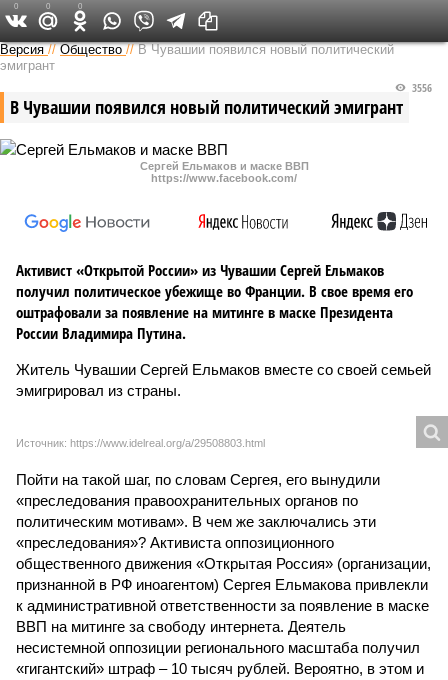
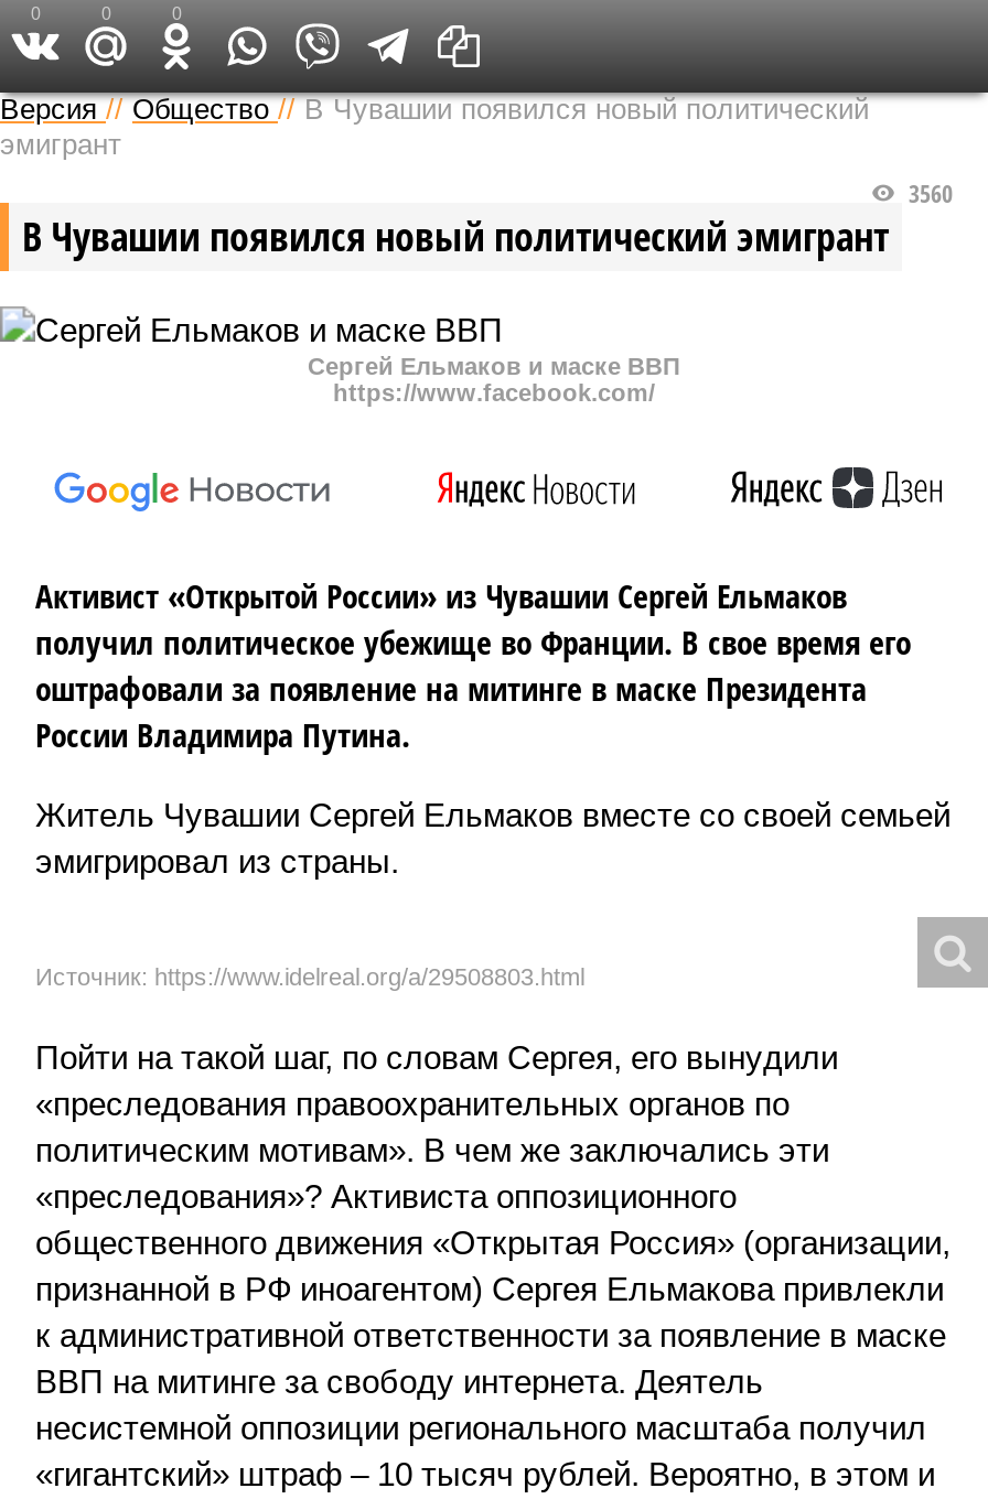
- 3556
+ 3560
